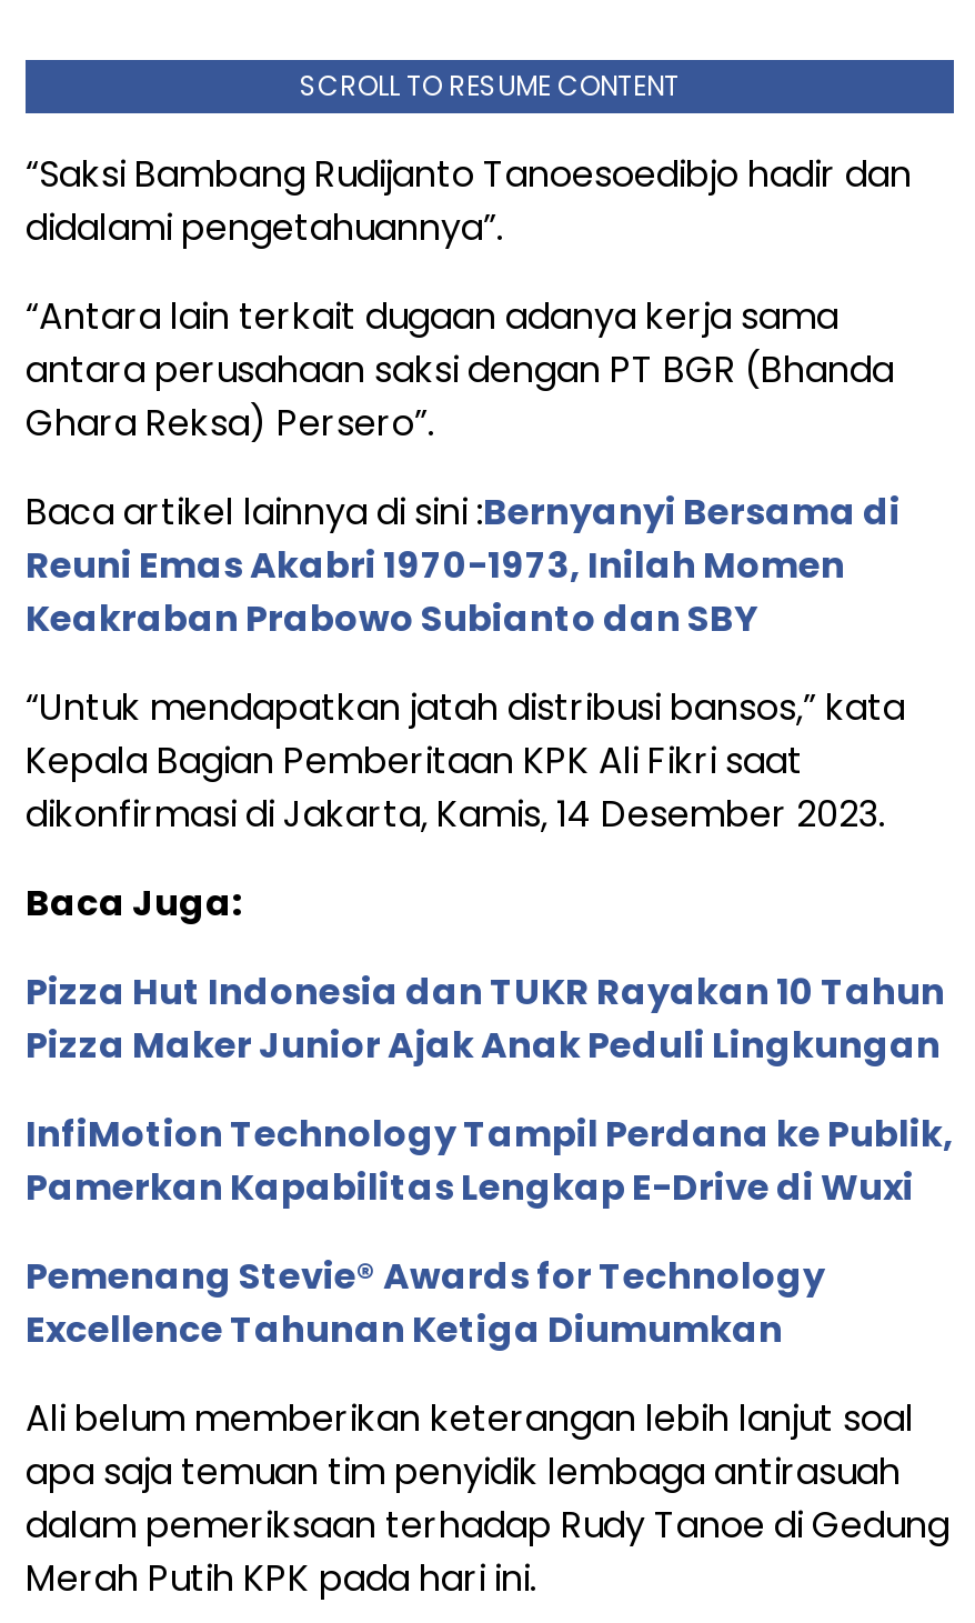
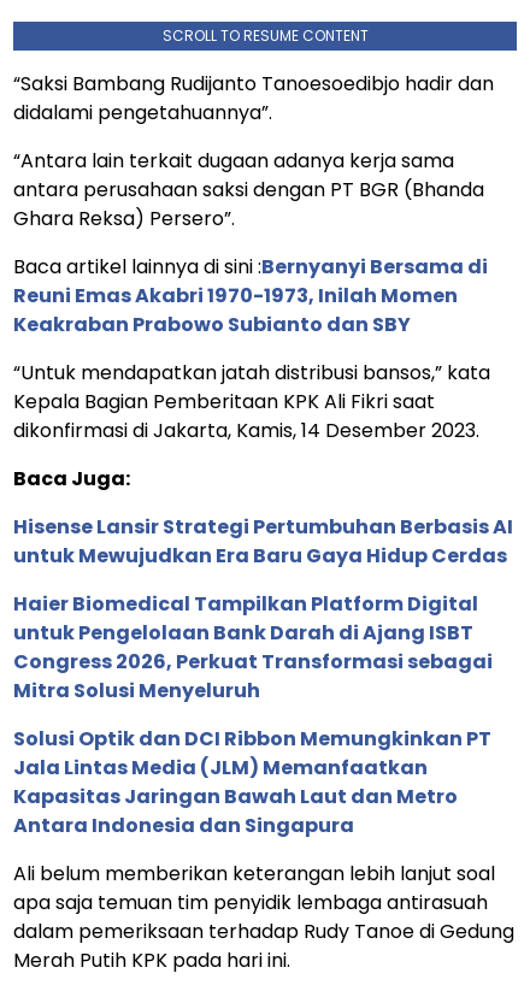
- Pizza Hut Indonesia dan TUKR Rayakan 10 Tahun
- Pizza Maker Junior Ajak Anak Peduli Lingkungan
+ Hisense Lansir Strategi Pertumbuhan Berbasis AI
+ untuk Mewujudkan Era Baru Gaya Hidup Cerdas

- InfiMotion Technology Tampil Perdana ke Publik,
- Pamerkan Kapabilitas Lengkap E-Drive di Wuxi
+ Haier Biomedical Tampilkan Platform Digital
+ untuk Pengelolaan Bank Darah di Ajang ISBT
+ Congress 2026, Perkuat Transformasi sebagai
+ Mitra Solusi Menyeluruh

- Pemenang Stevie® Awards for Technology
- Excellence Tahunan Ketiga Diumumkan
+ Solusi Optik dan DCI Ribbon Memungkinkan PT
+ Jala Lintas Media (JLM) Memanfaatkan
+ Kapasitas Jaringan Bawah Laut dan Metro
+ Antara Indonesia dan Singapura
